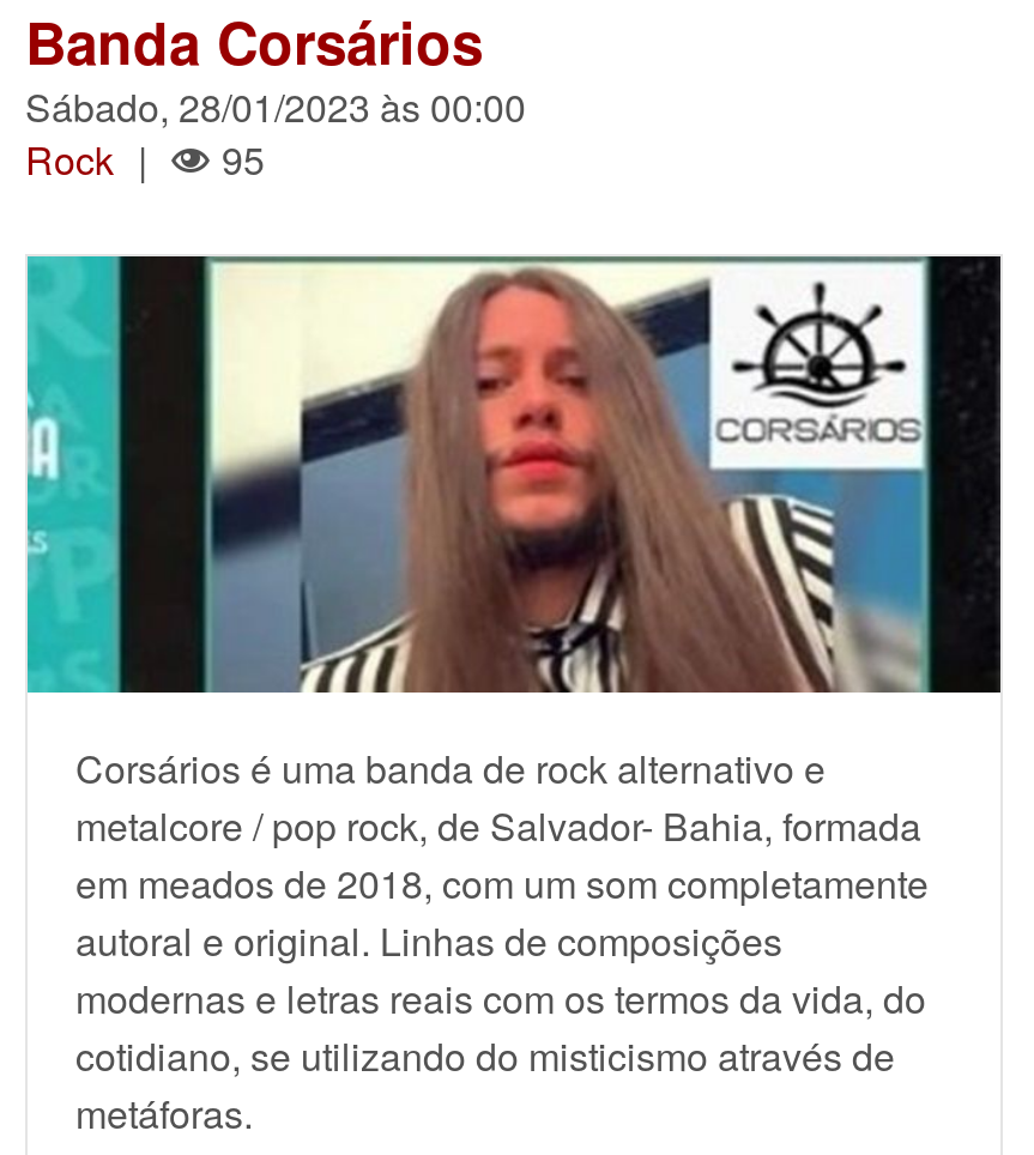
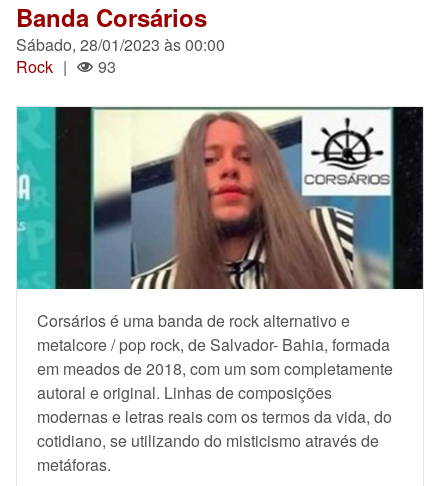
- 95
+ 93
